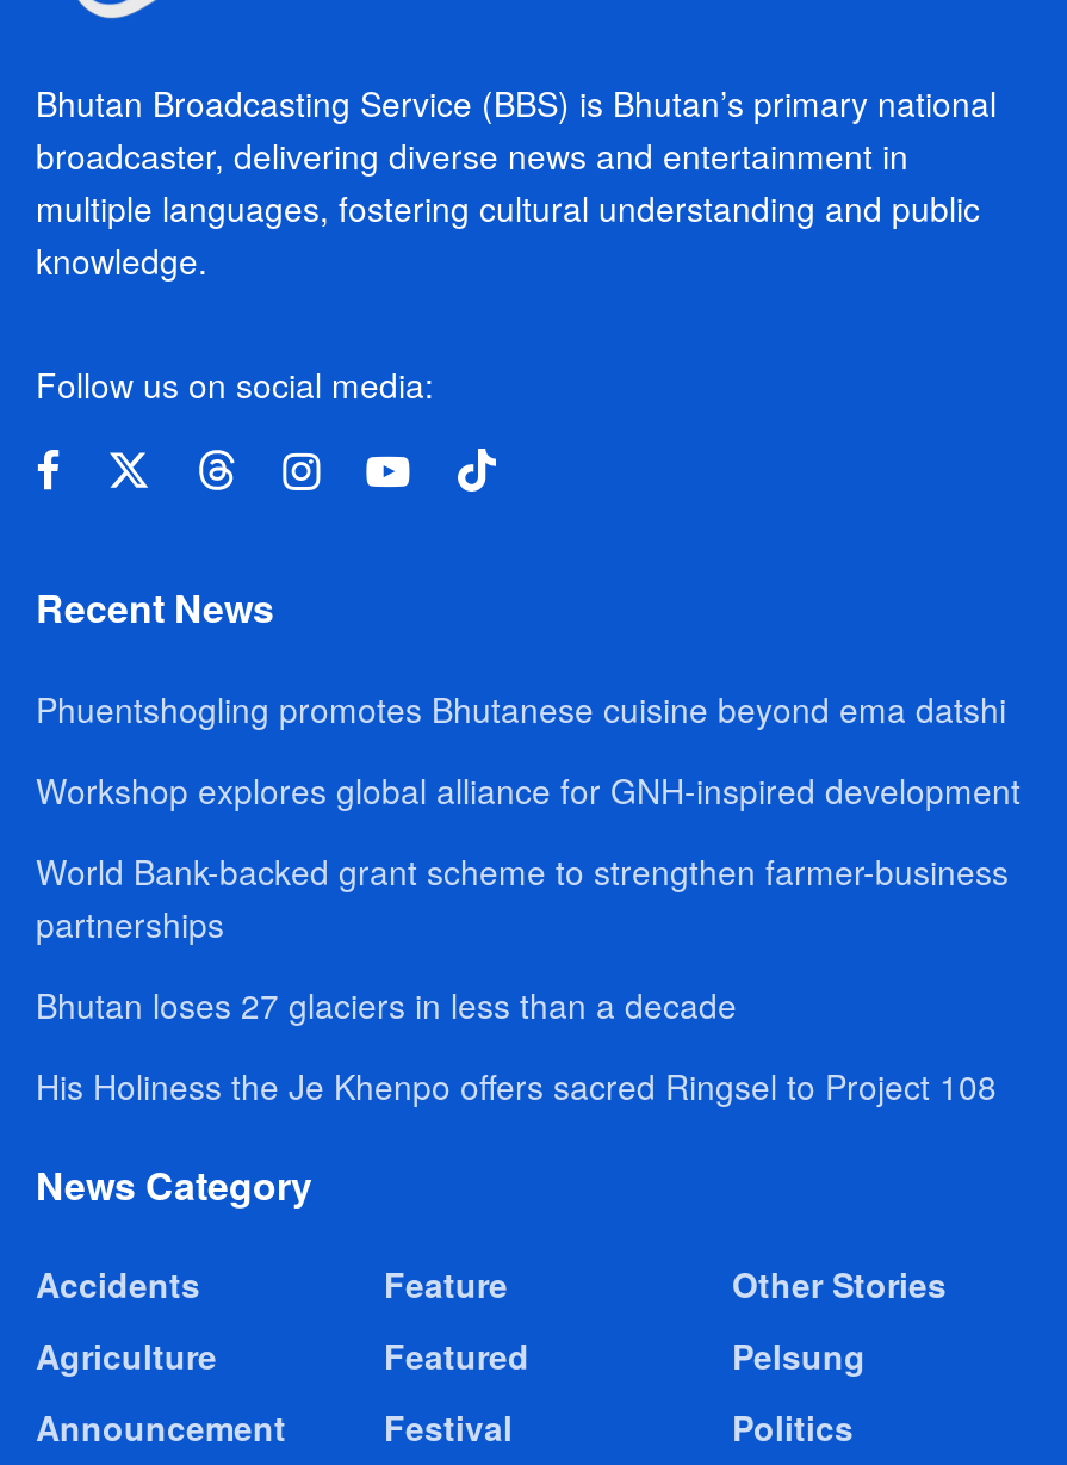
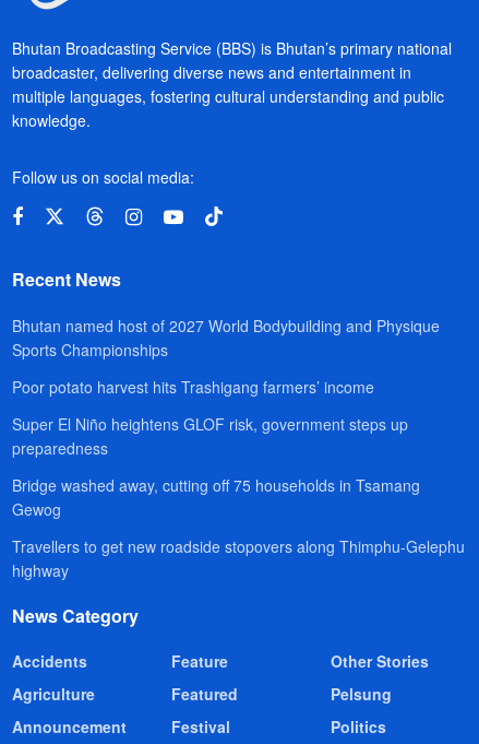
- Phuentshogling promotes Bhutanese cuisine beyond ema datshi
+ Bhutan named host of 2027 World Bodybuilding and Physique
+ Sports Championships

- Workshop explores global alliance for GNH-inspired development
+ Poor potato harvest hits Trashigang farmers’ income

- World Bank-backed grant scheme to strengthen farmer-business
- partnerships
+ Super El Niño heightens GLOF risk, government steps up
+ preparedness

- Bhutan loses 27 glaciers in less than a decade
+ Bridge washed away, cutting off 75 households in Tsamang
+ Gewog

- His Holiness the Je Khenpo offers sacred Ringsel to Project 108
+ Travellers to get new roadside stopovers along Thimphu-Gelephu
+ highway
